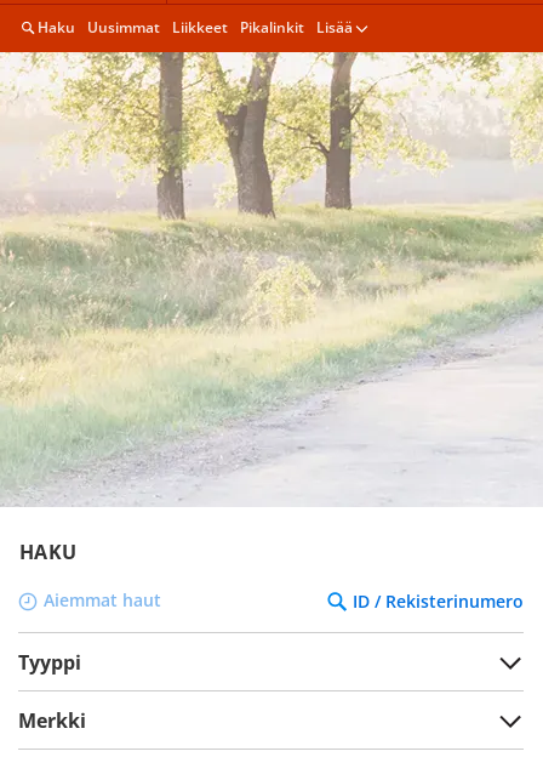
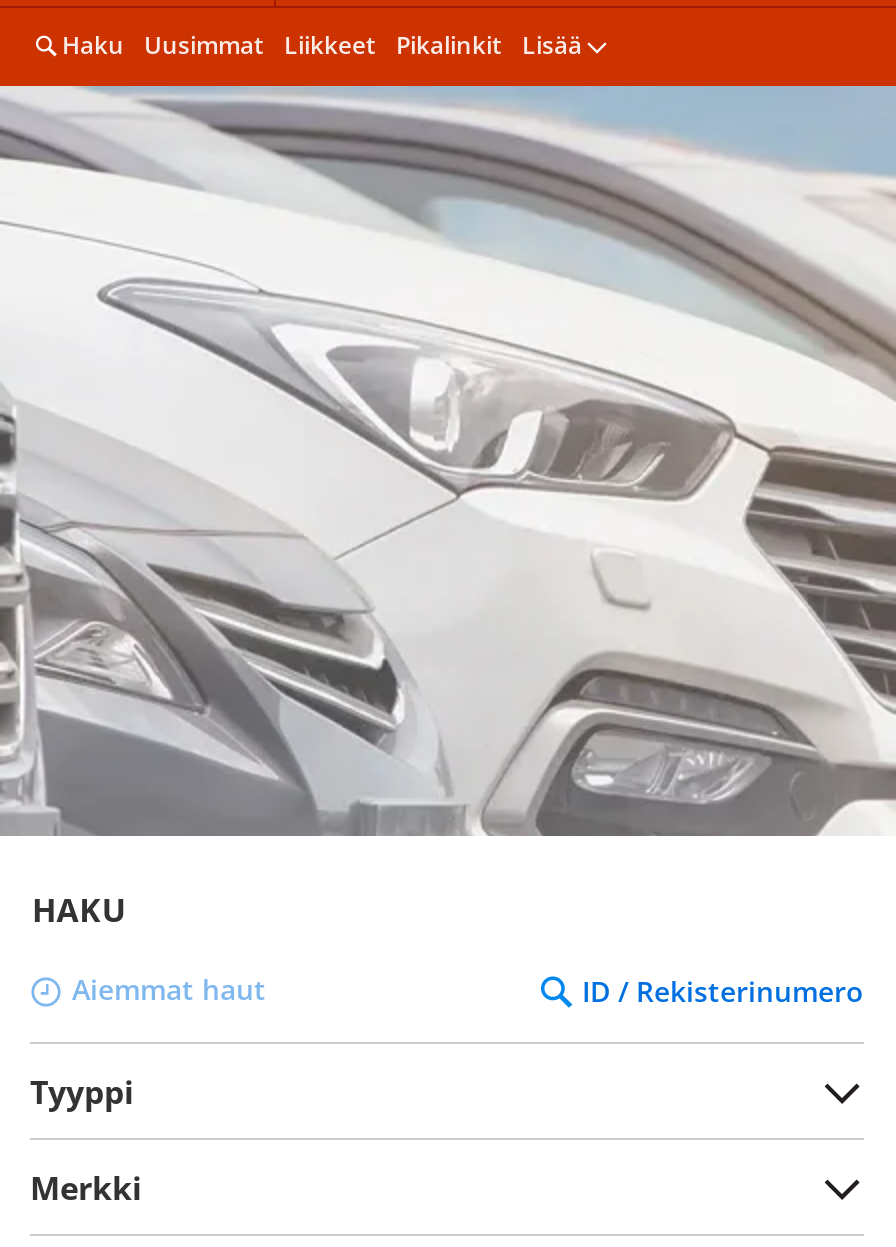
- [image]
+ [image]
